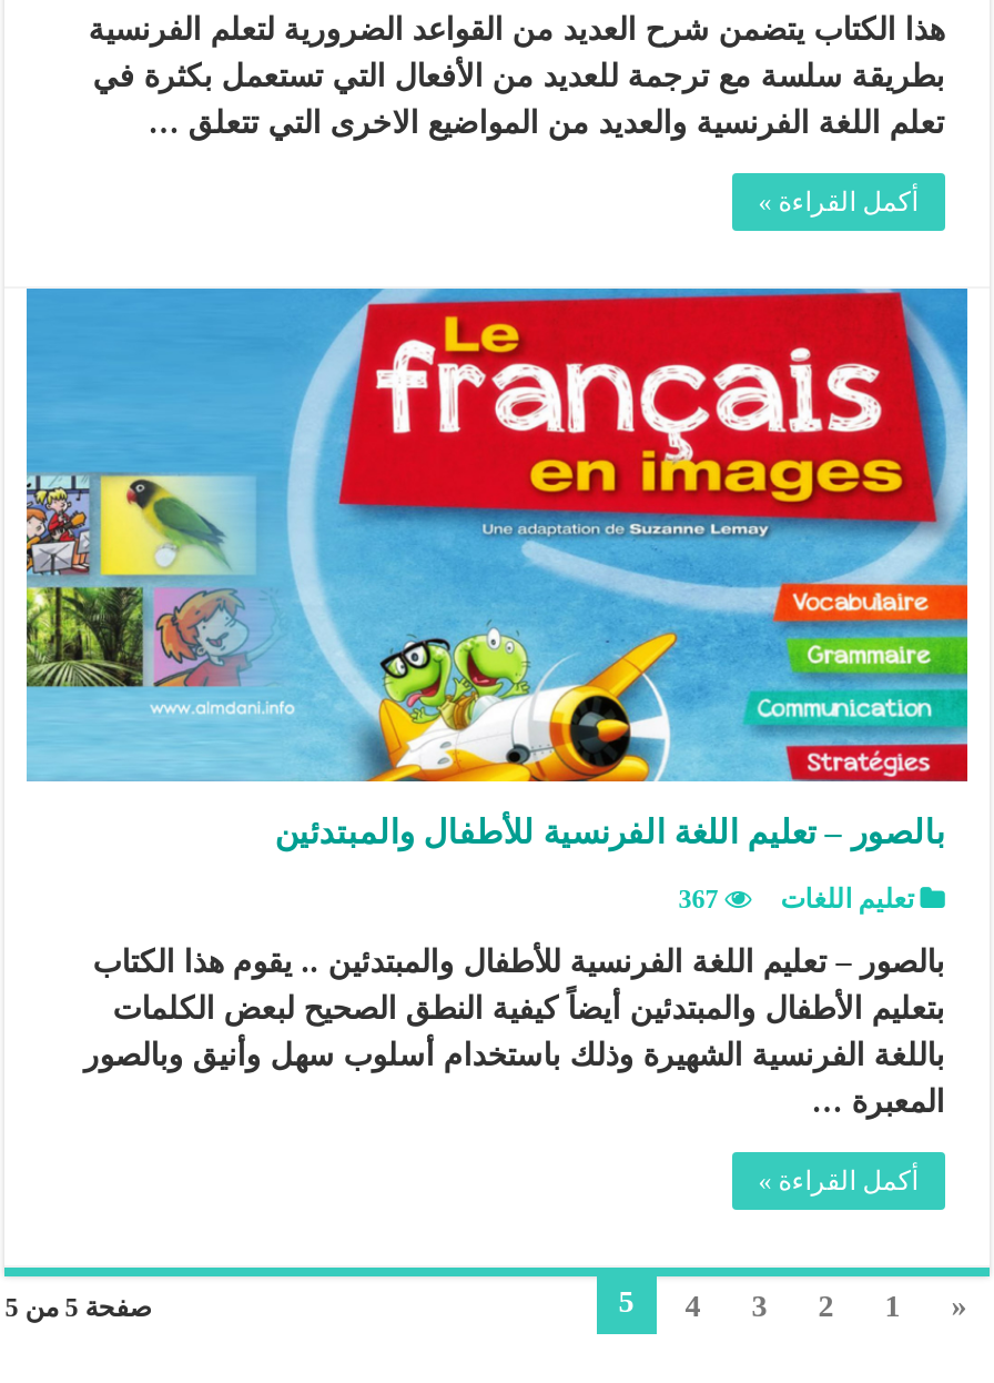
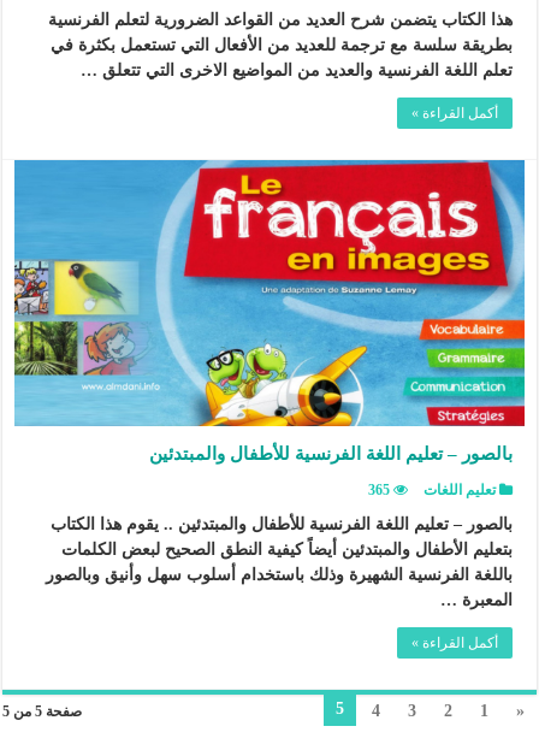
- تعليم اللغات 367
+ تعليم اللغات 365
